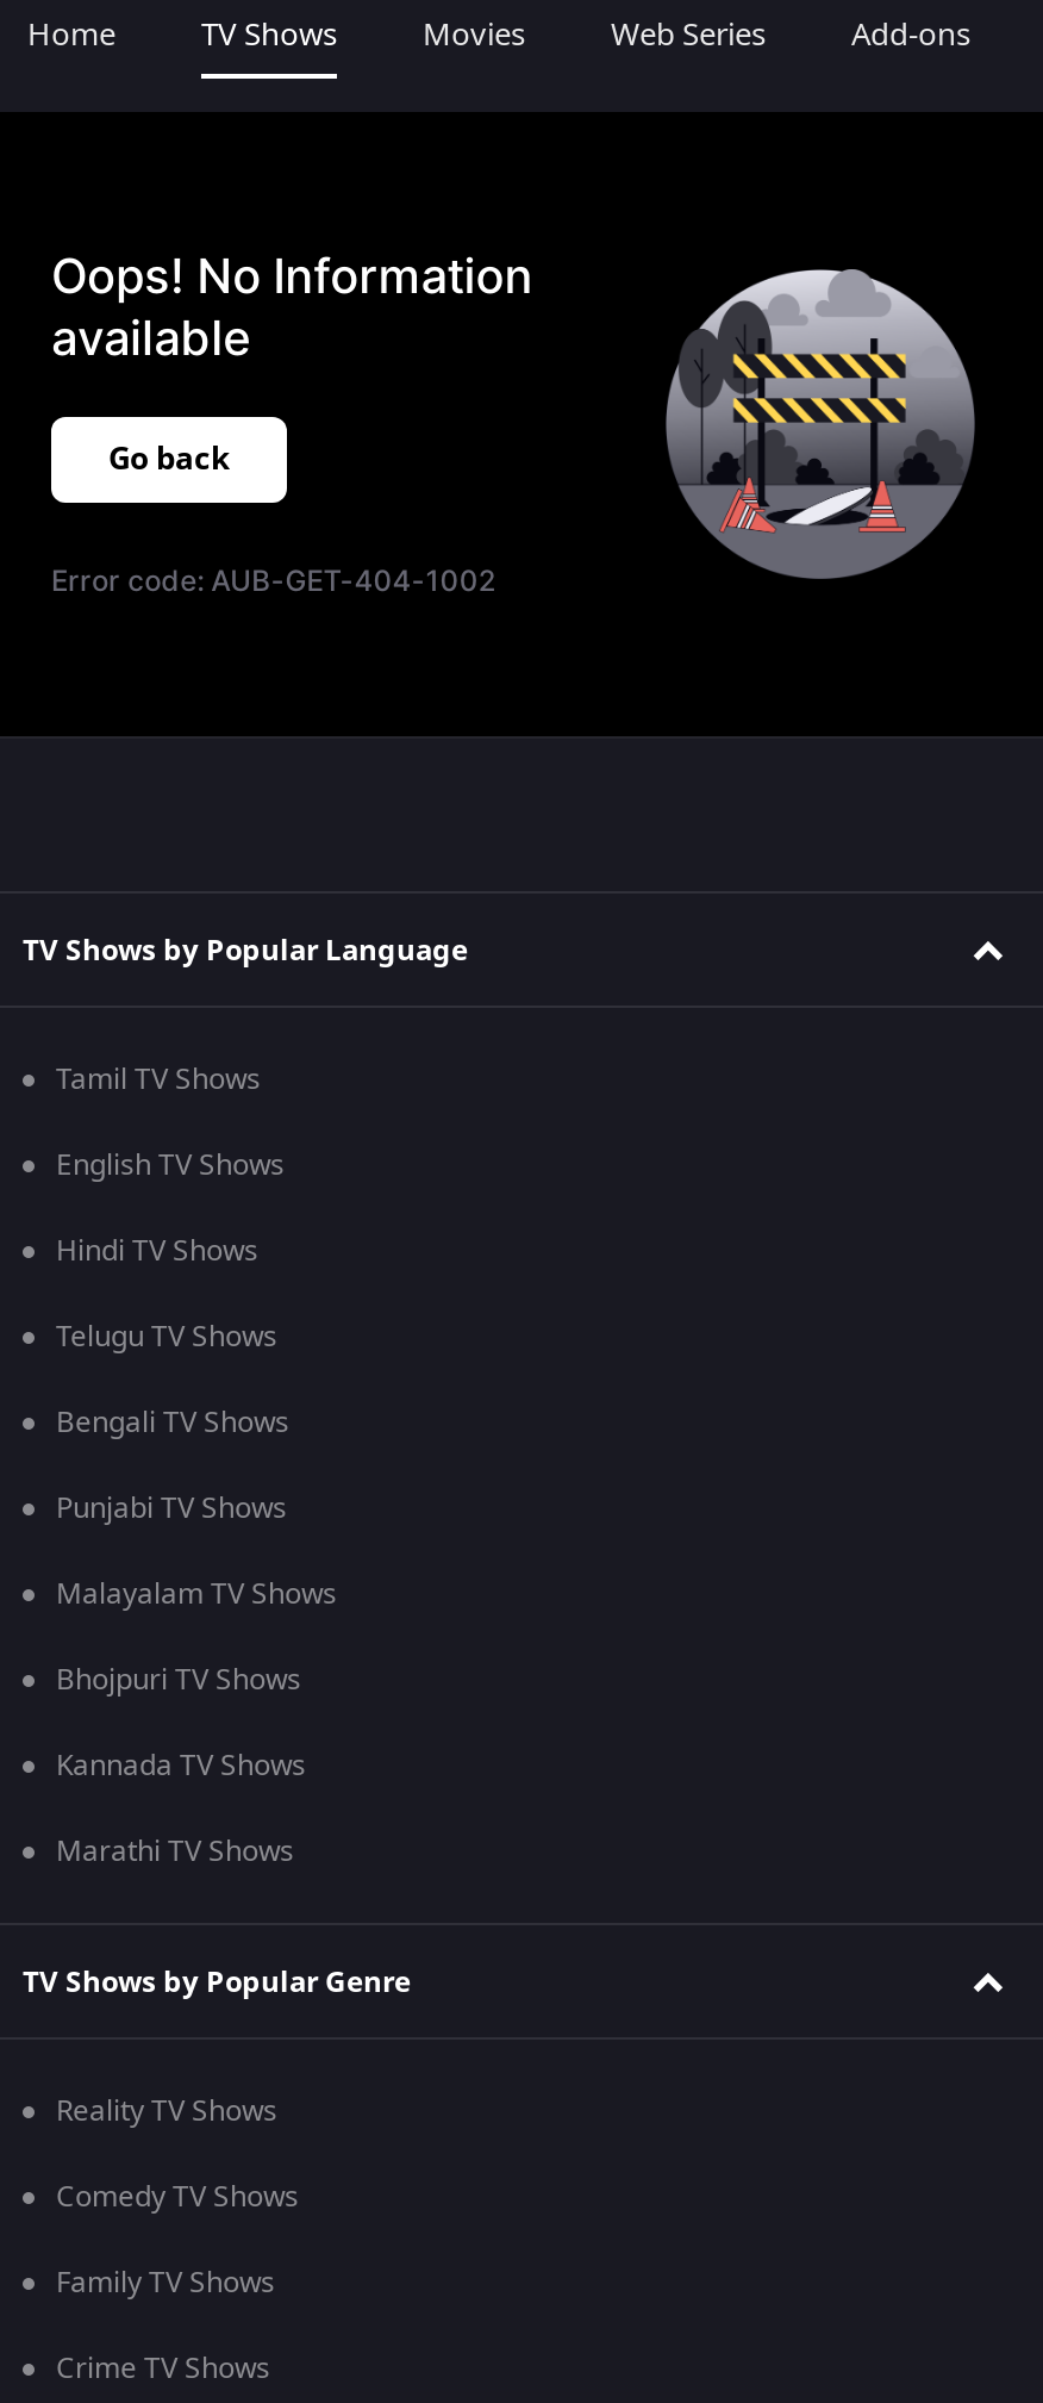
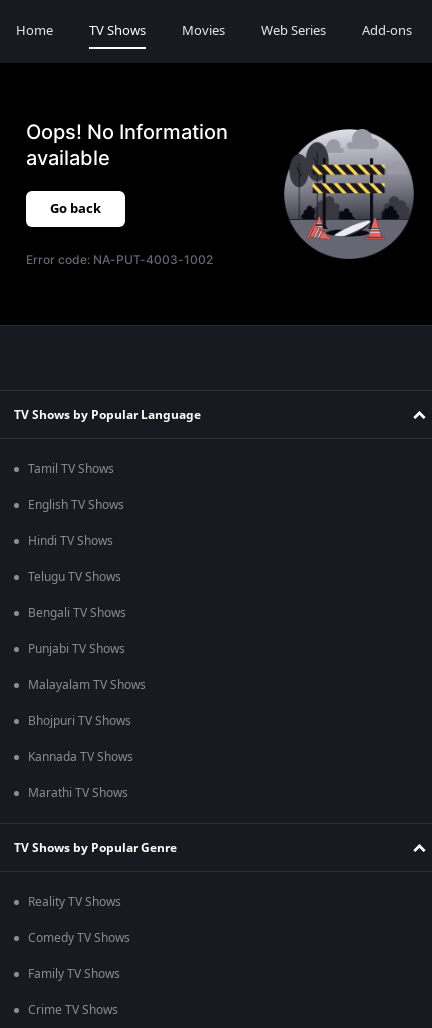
- Error code: AUB-GET-404-1002
+ Error code: NA-PUT-4003-1002
